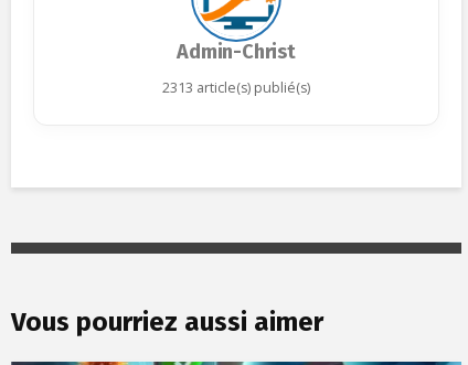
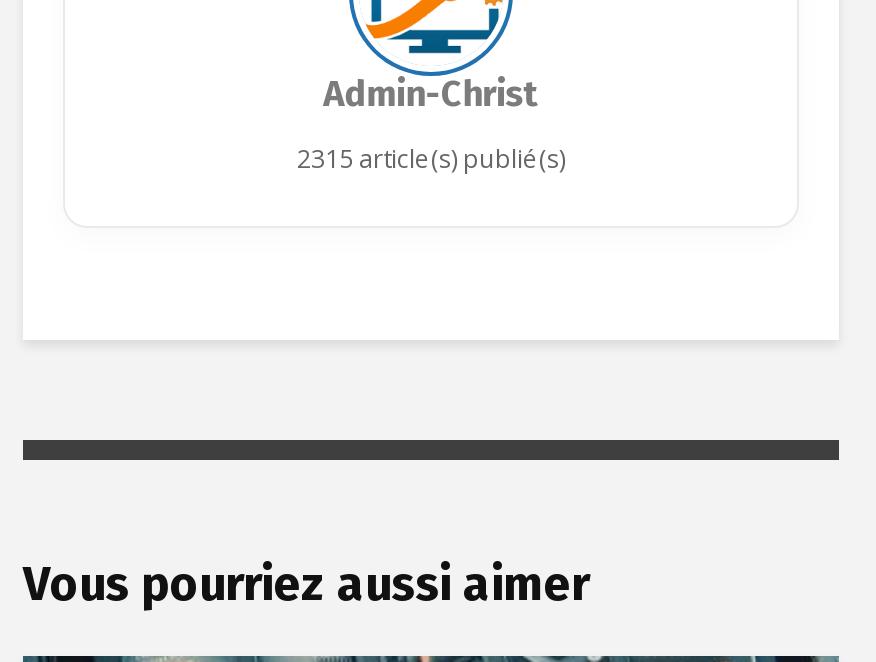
- 2313 article(s) publié(s)
+ 2315 article(s) publié(s)
